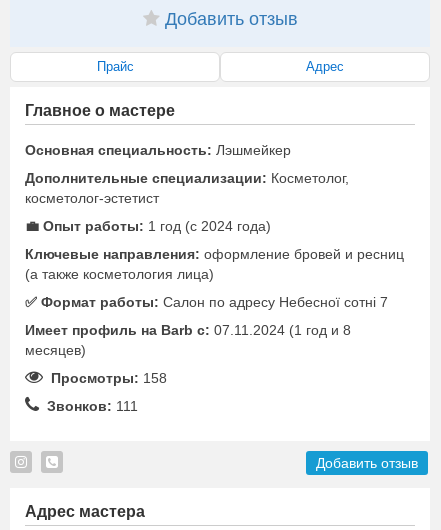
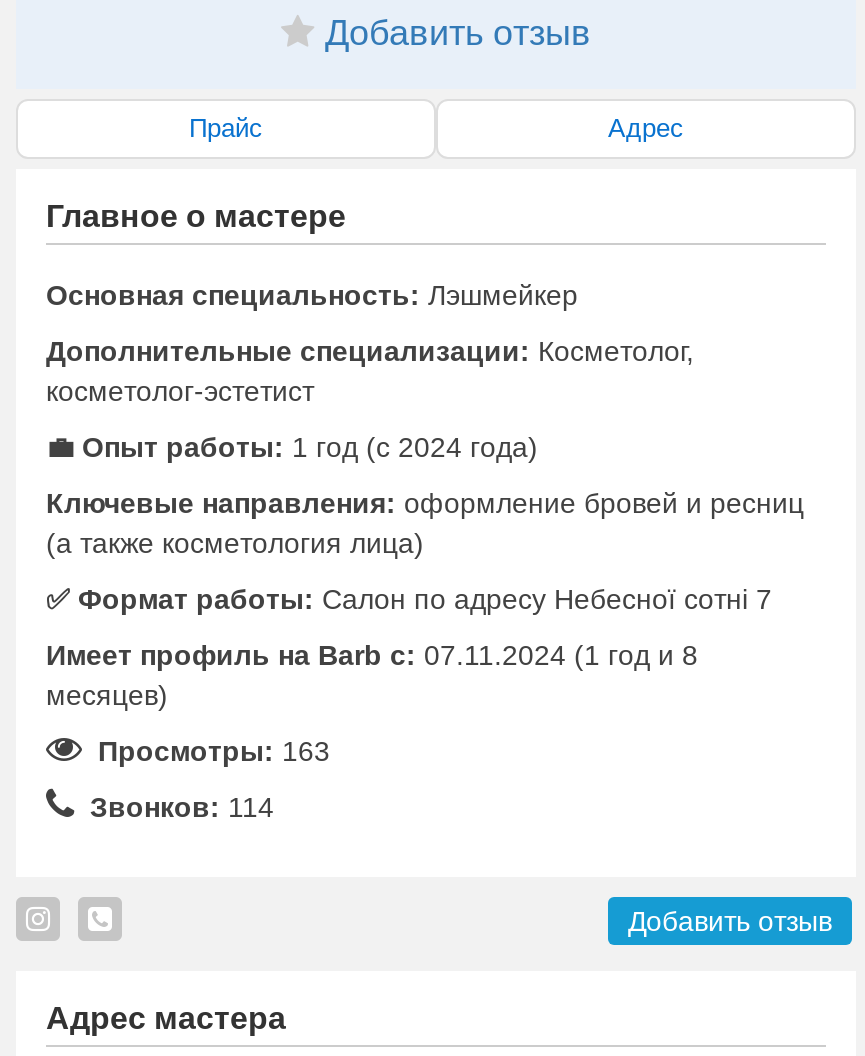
- Просмотры: 158
+ Просмотры: 163

- Звонков: 111
+ Звонков: 114
